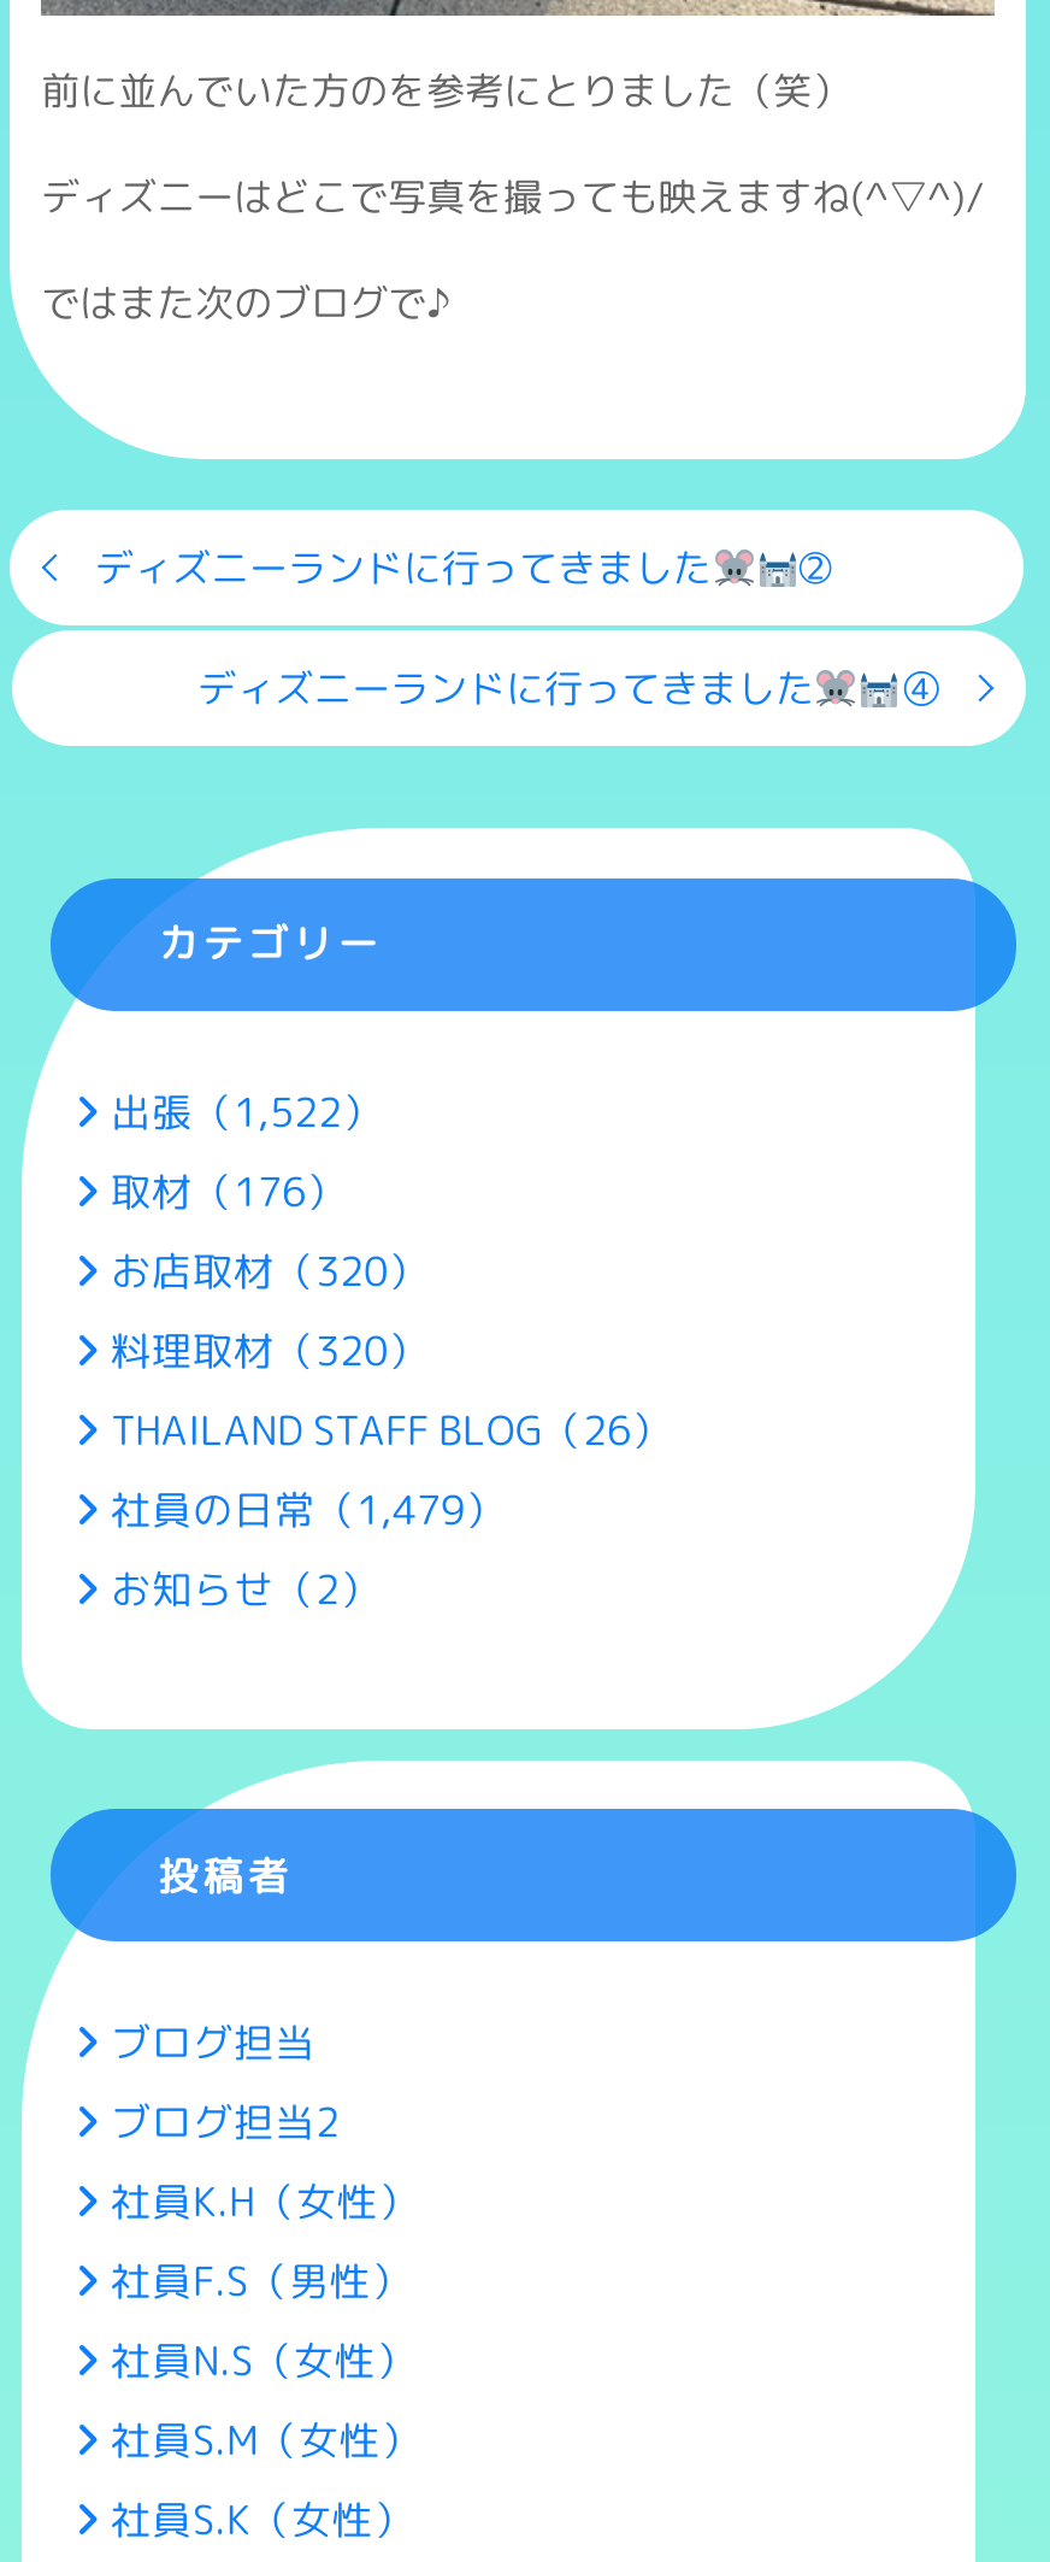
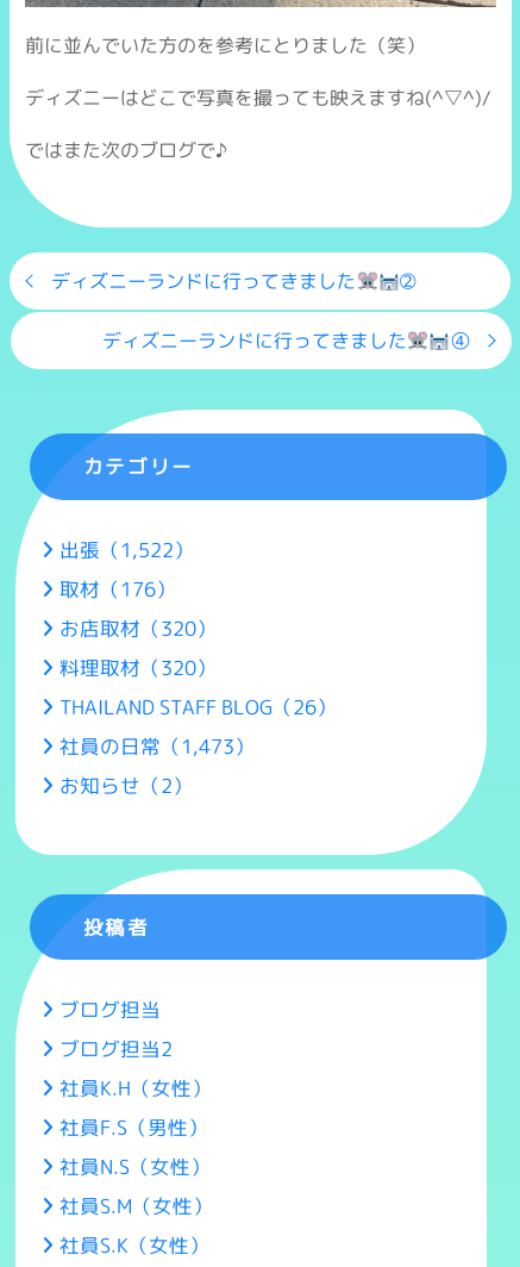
- 社員の日常（1,479）
+ 社員の日常（1,473）
